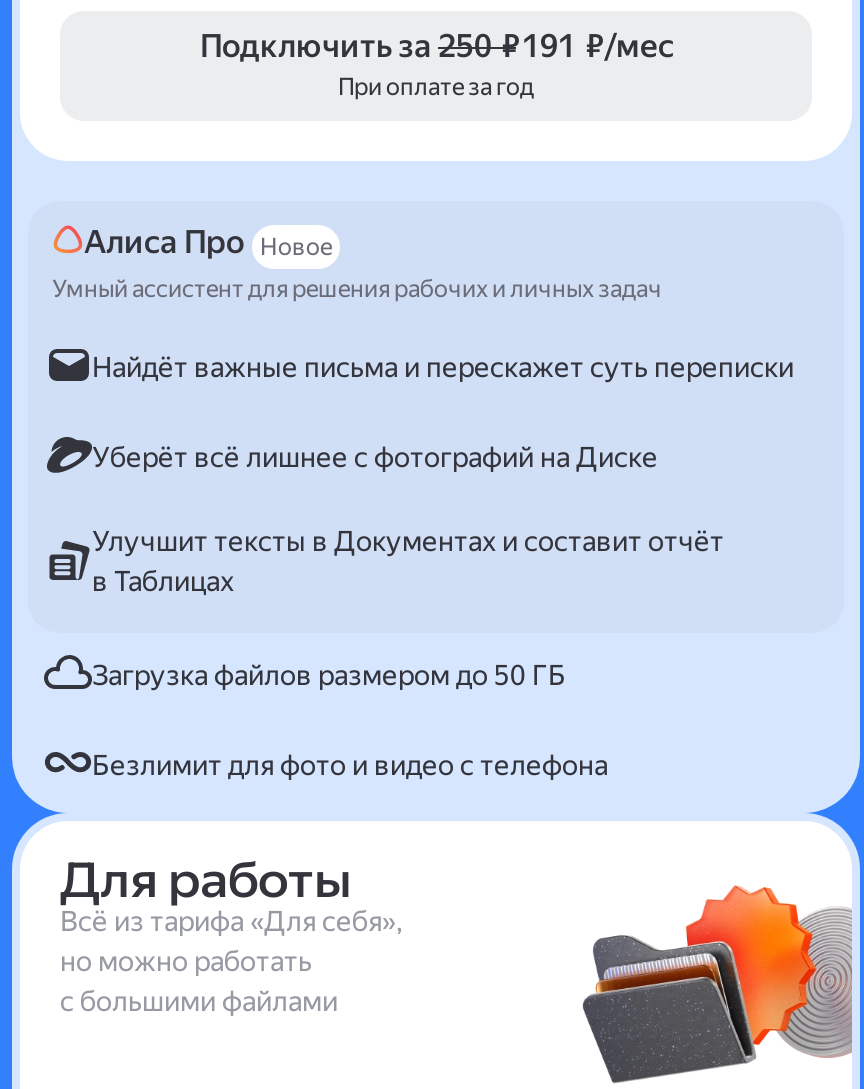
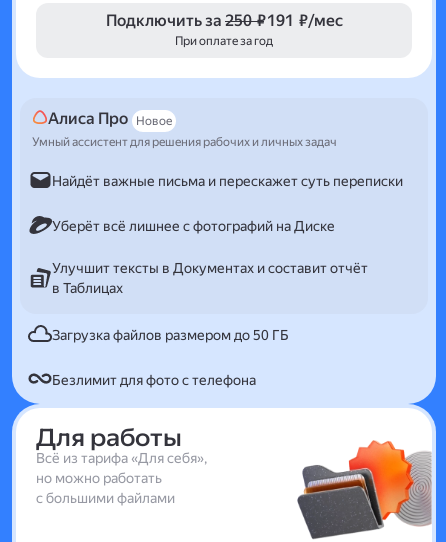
- Безлимит для фото и видео с телефона
+ Безлимит для фото с телефона
